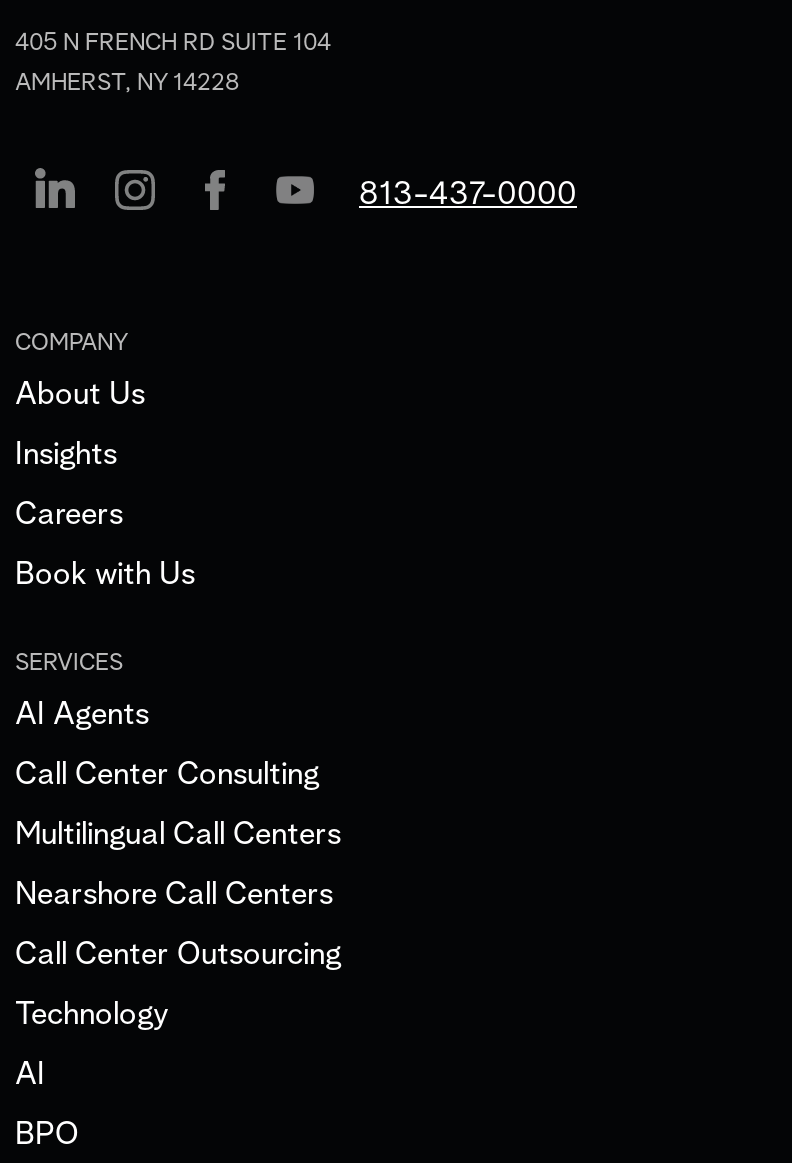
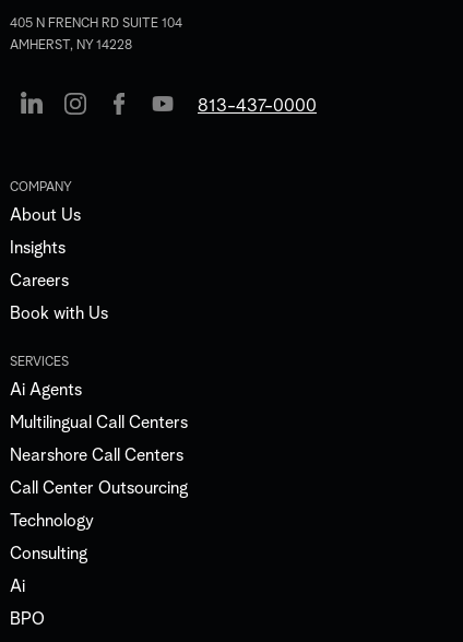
- AI Agents
- Call Center Consulting
+ Ai Agents

moved up: Multilingual Call Centers | Nearshore Call Centers | Call Center Outsourcing | Technology

- AI
+ Consulting
+ Ai
